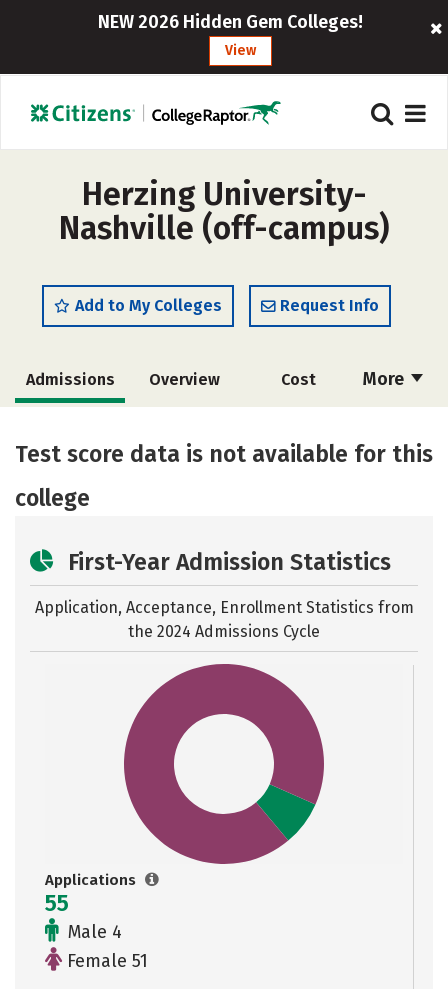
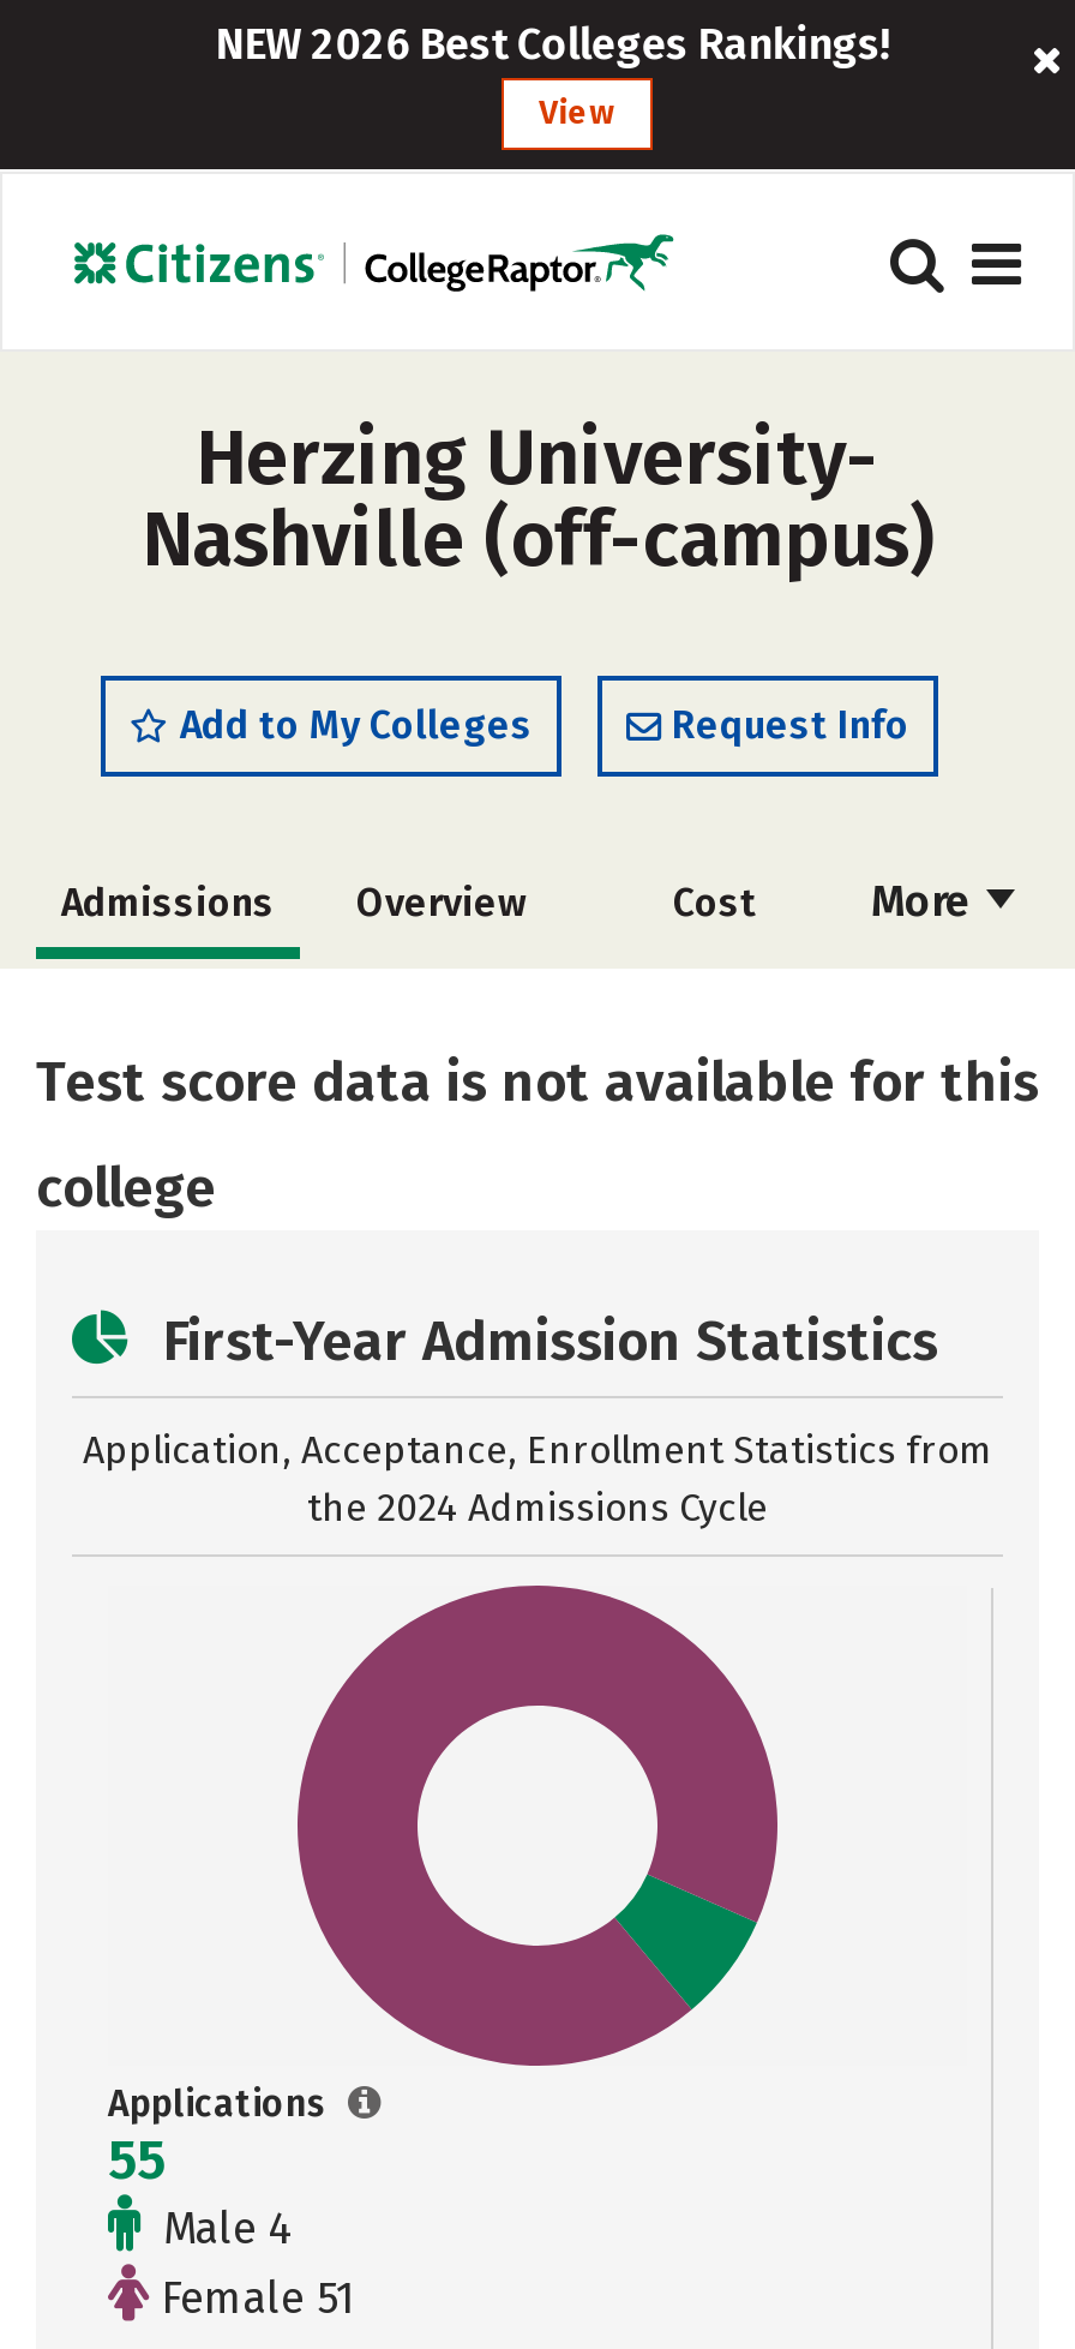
- NEW 2026 Hidden Gem Colleges!
+ NEW 2026 Best Colleges Rankings!
